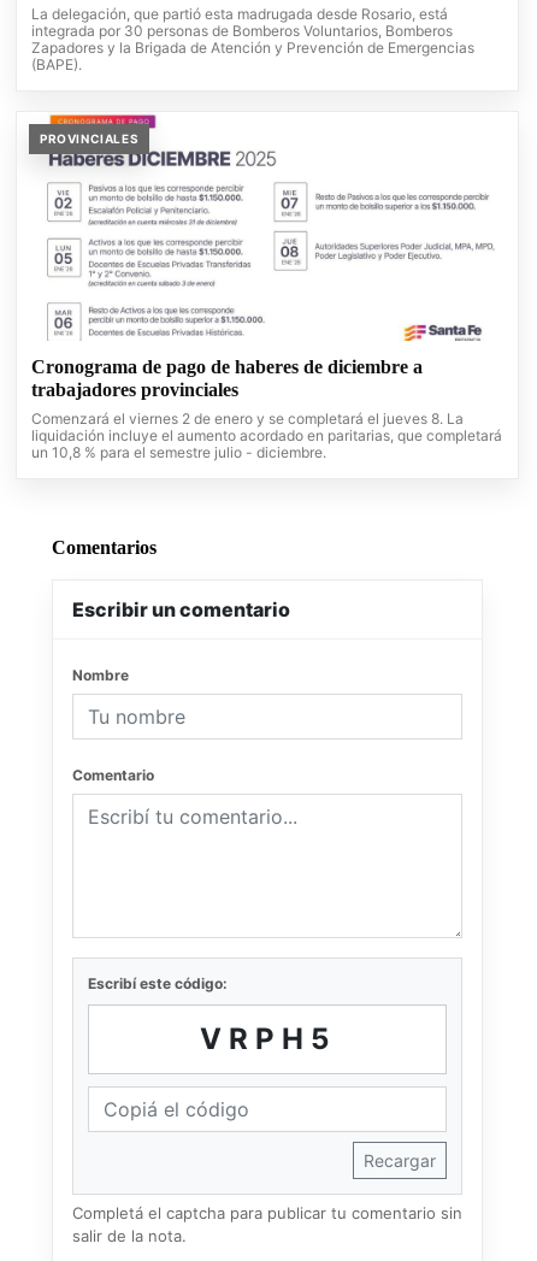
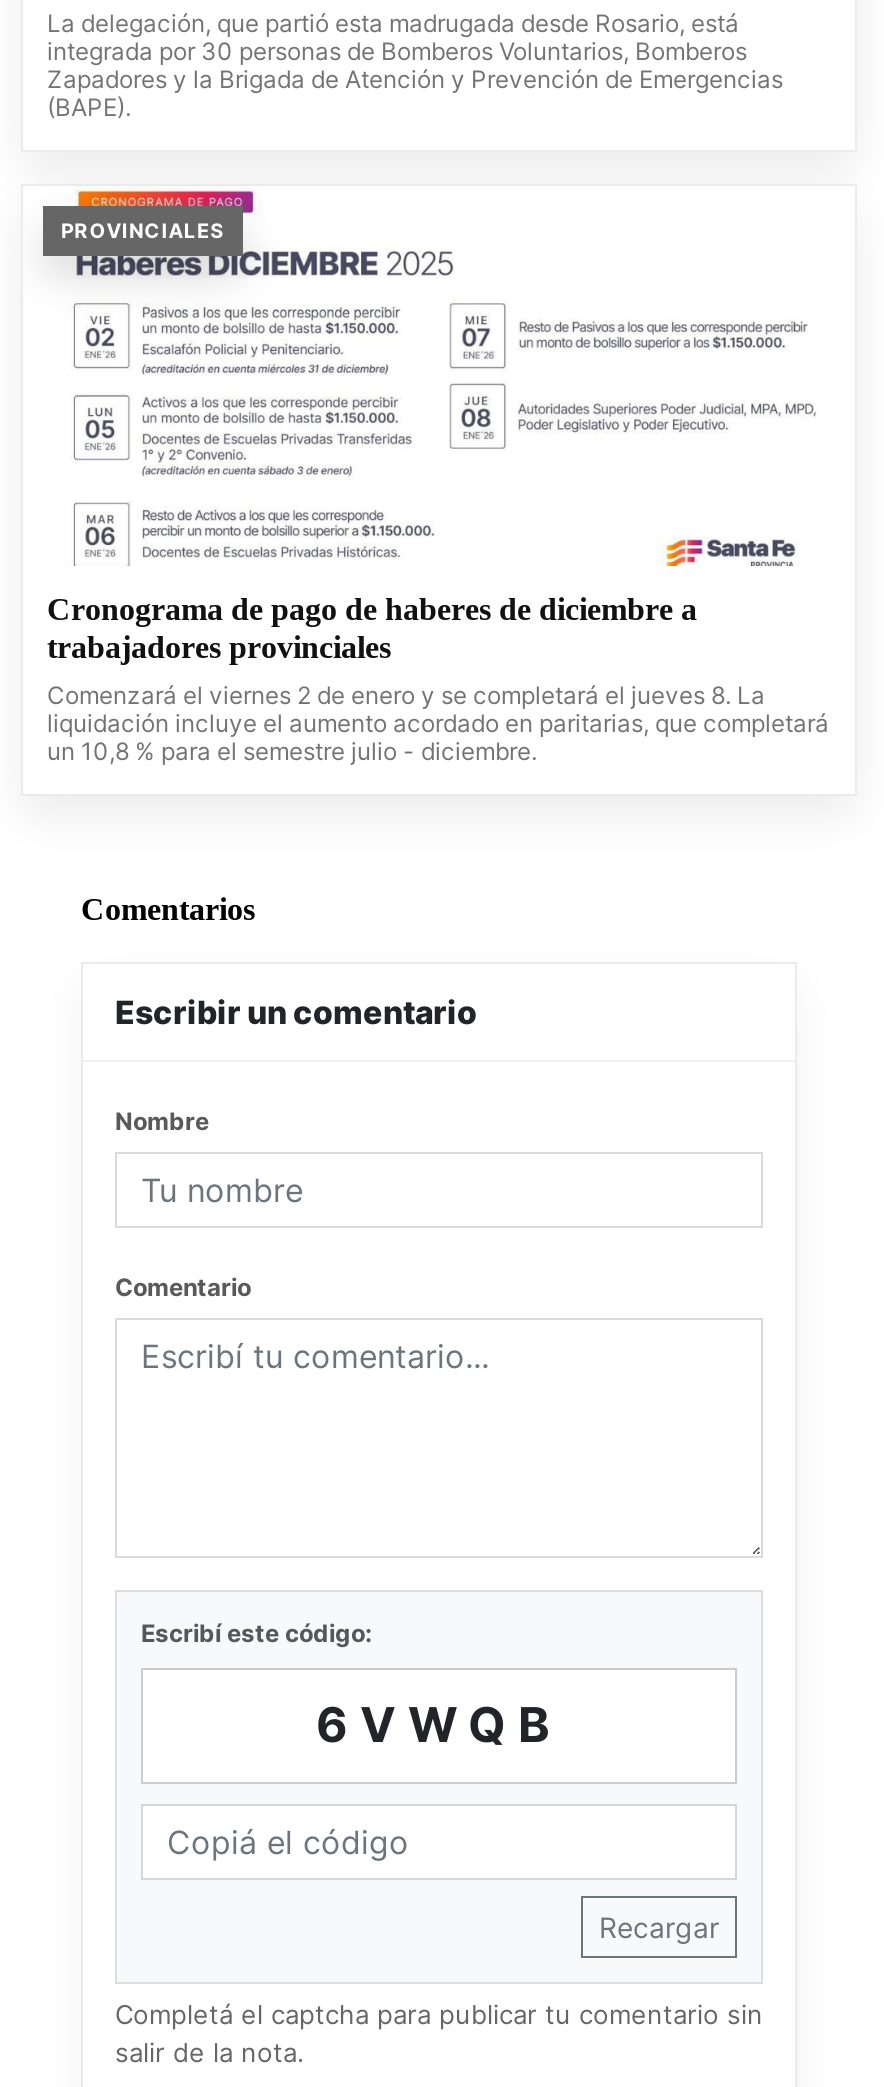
- VRPH5
+ 6VWQB
